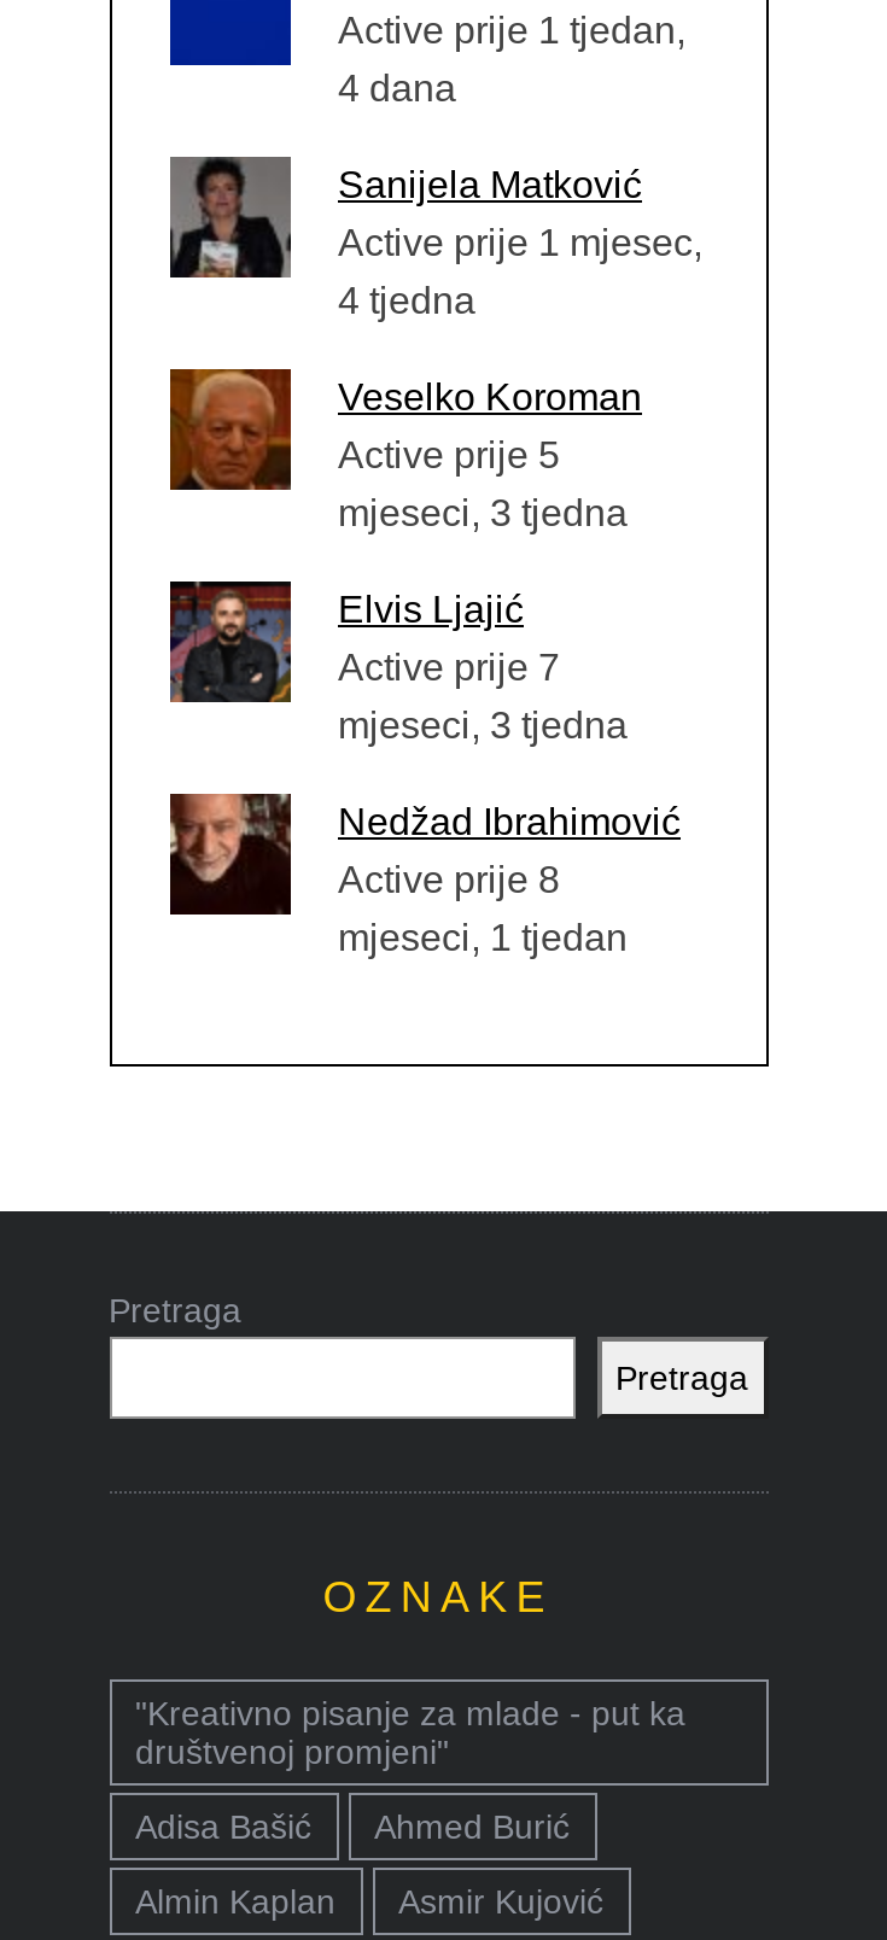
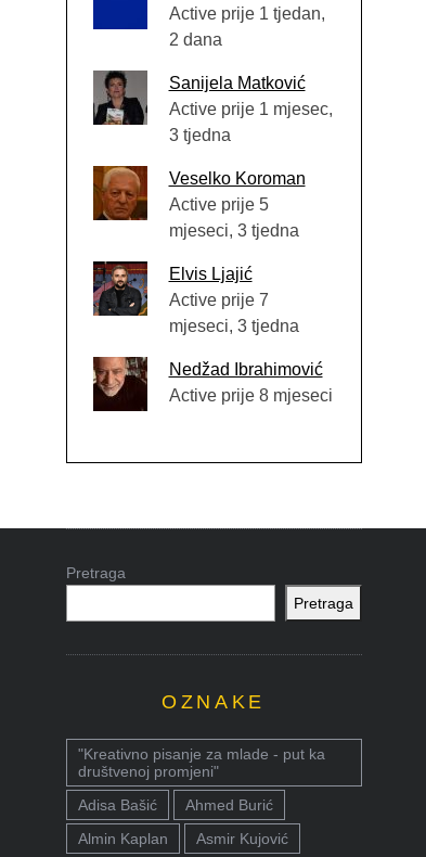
- 4 dana
+ 2 dana

- 4 tjedna
+ 3 tjedna

- Active prije 8
- mjeseci, 1 tjedan
+ Active prije 8 mjeseci
